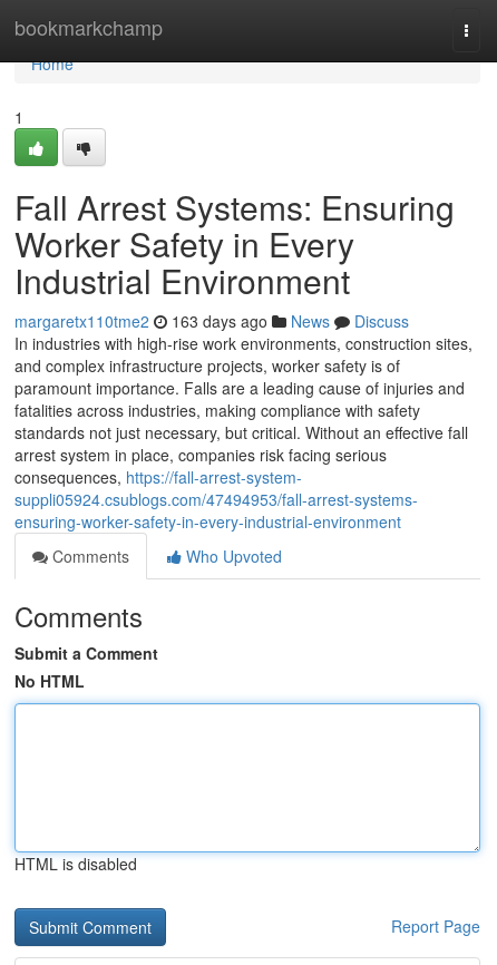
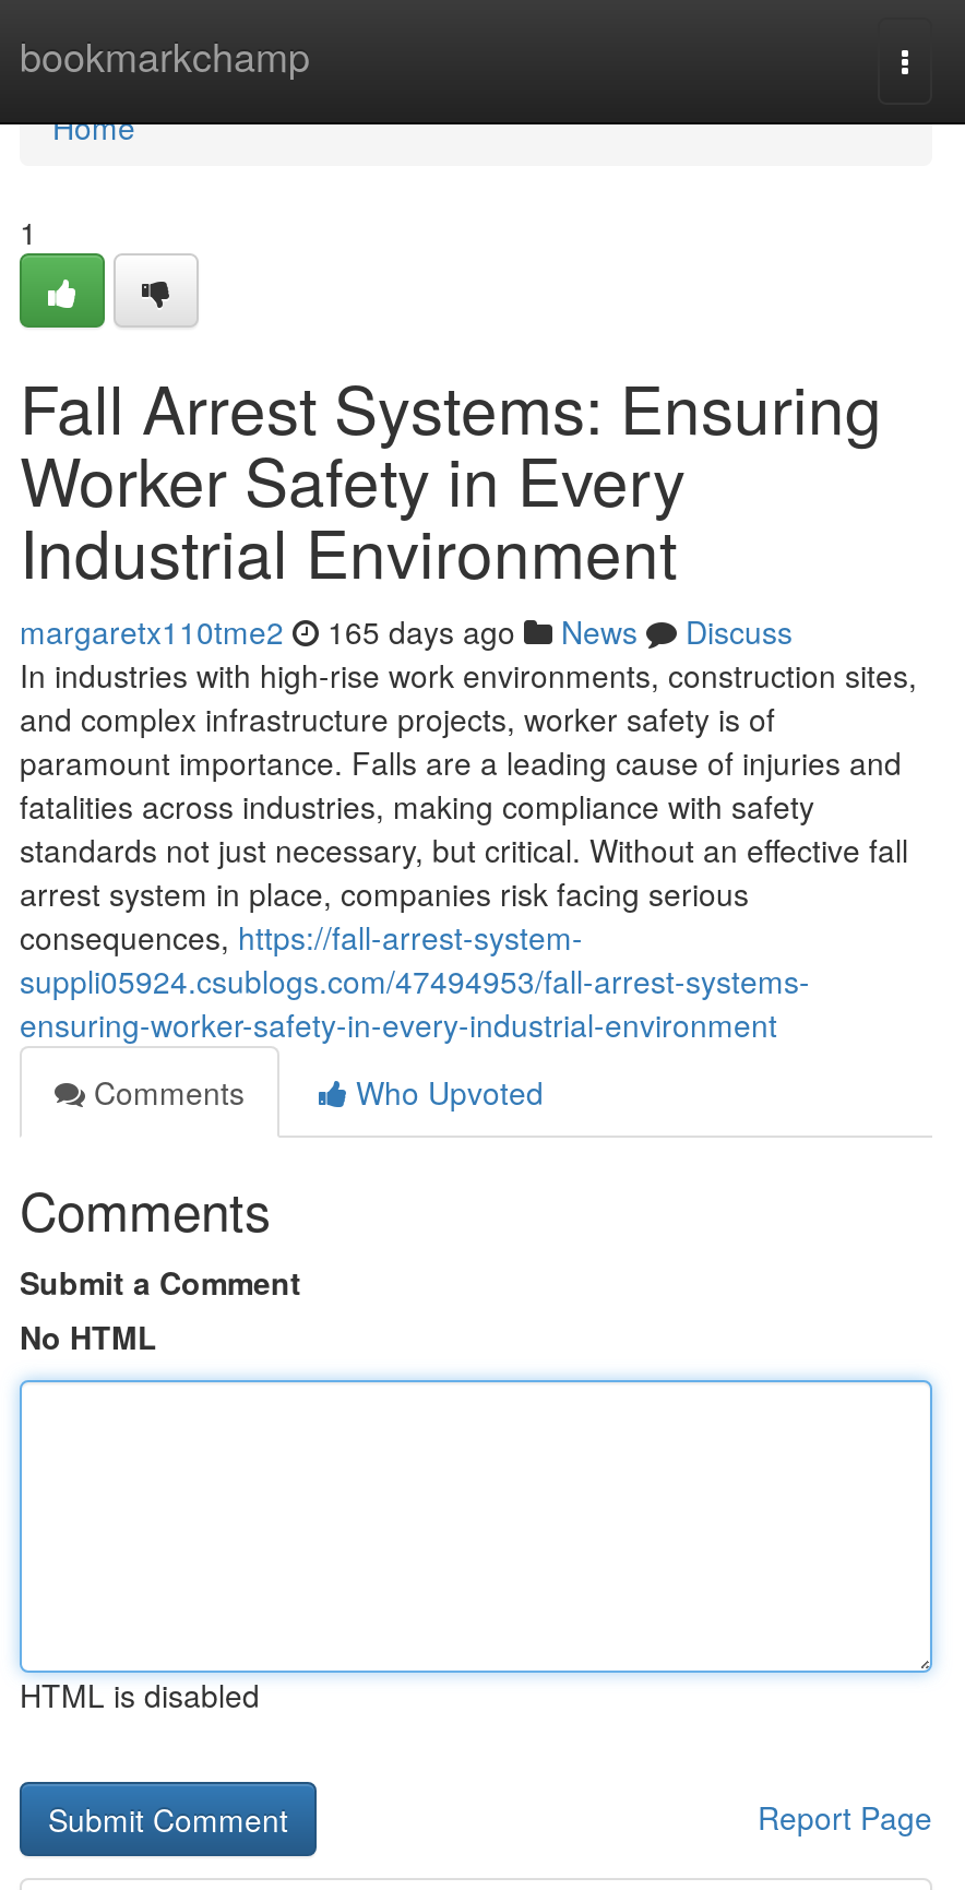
- margaretx110tme2 163 days ago News Discuss
+ margaretx110tme2 165 days ago News Discuss
